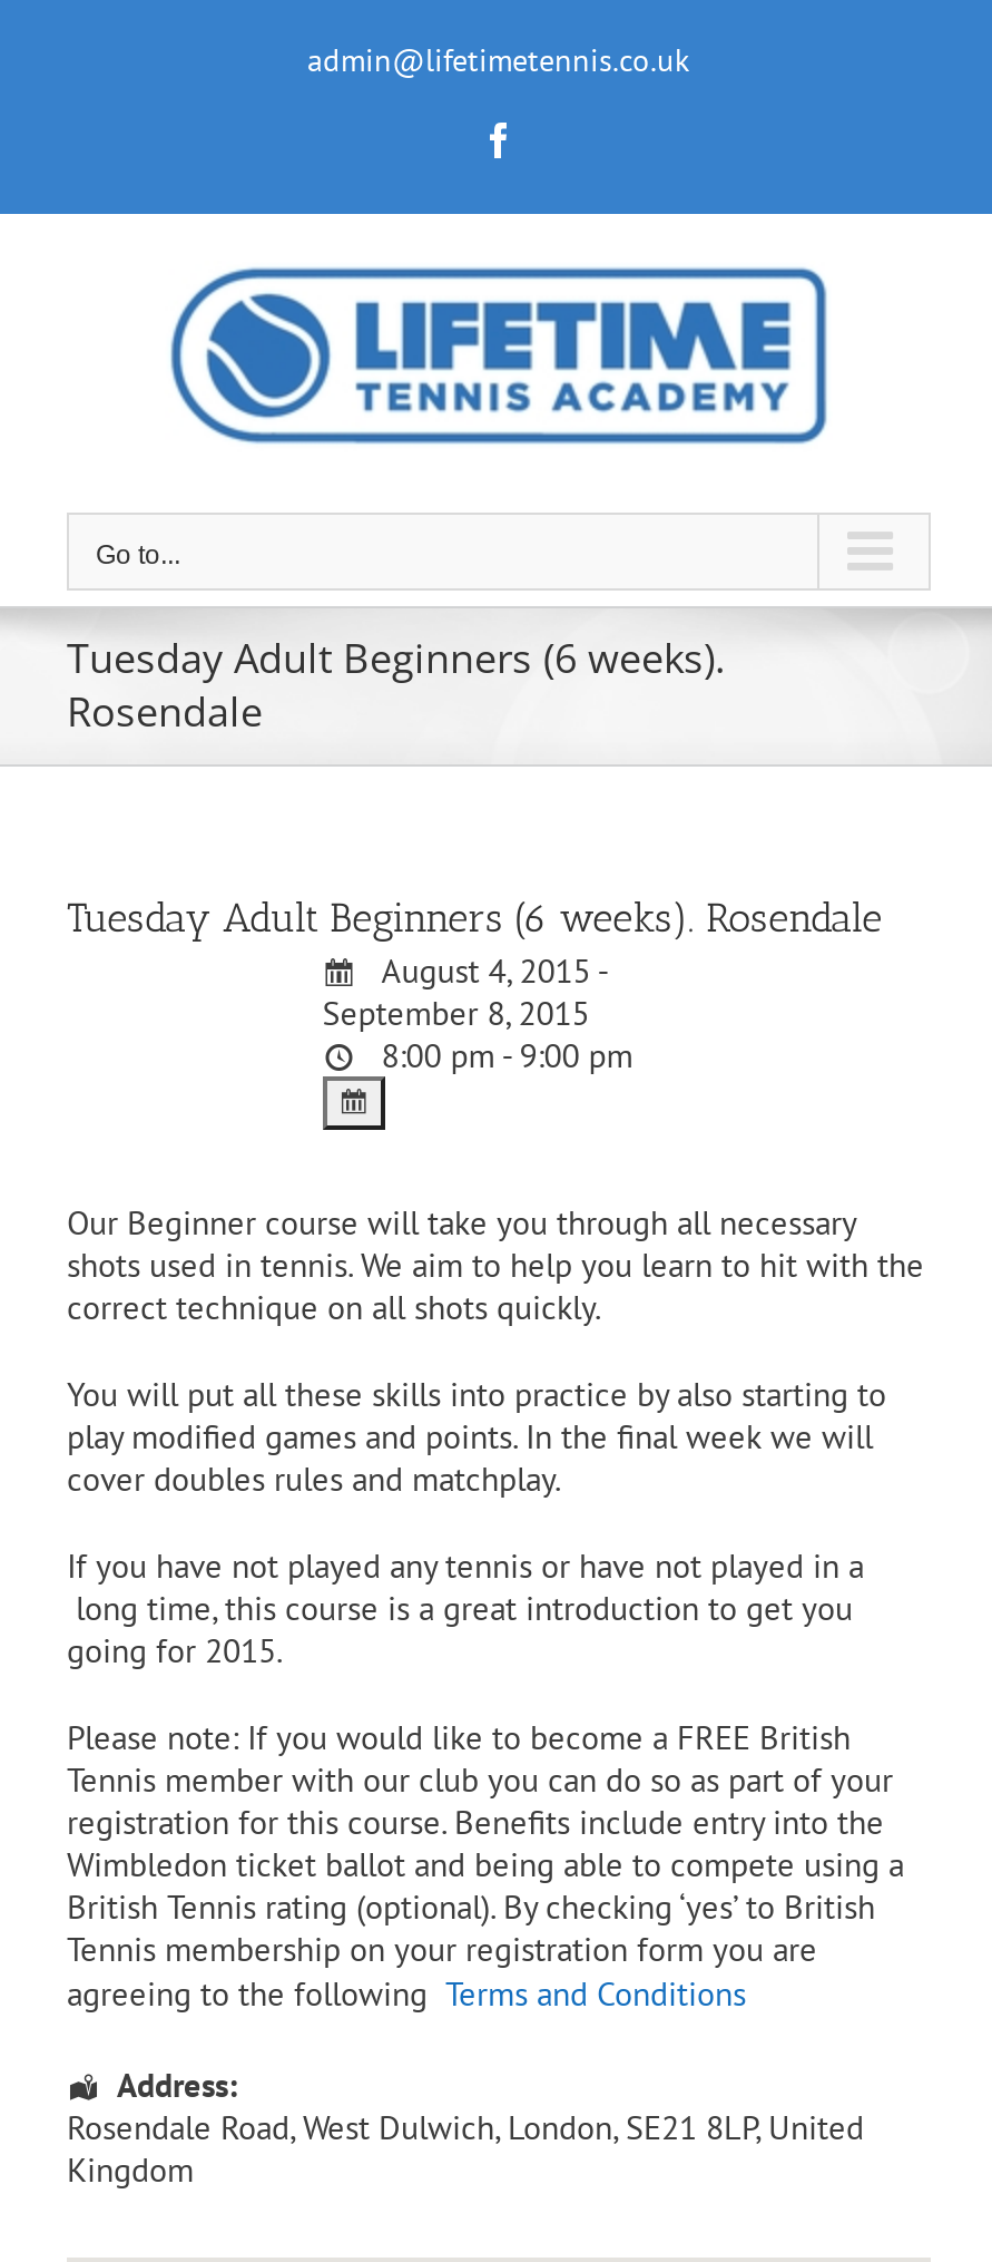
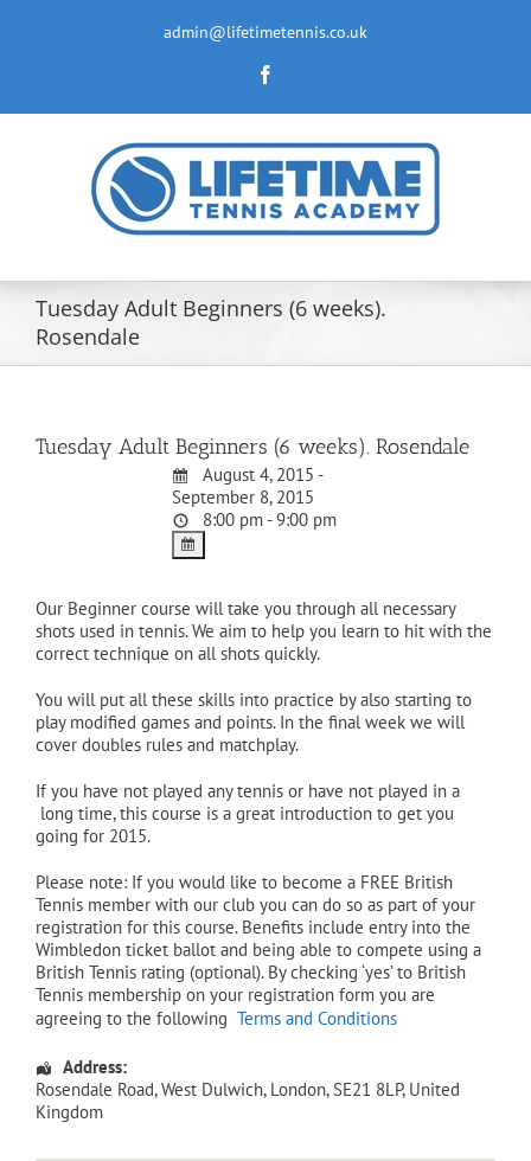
- Go to...
